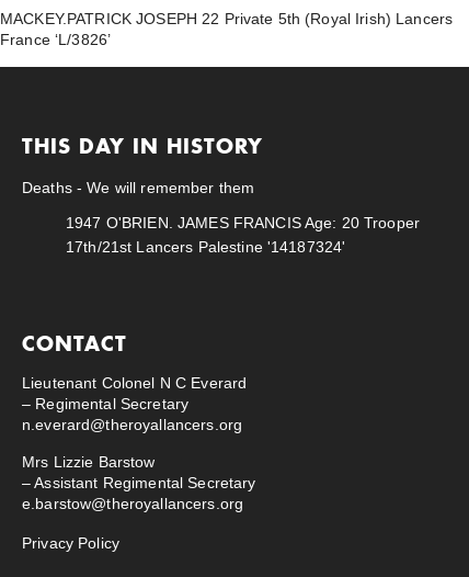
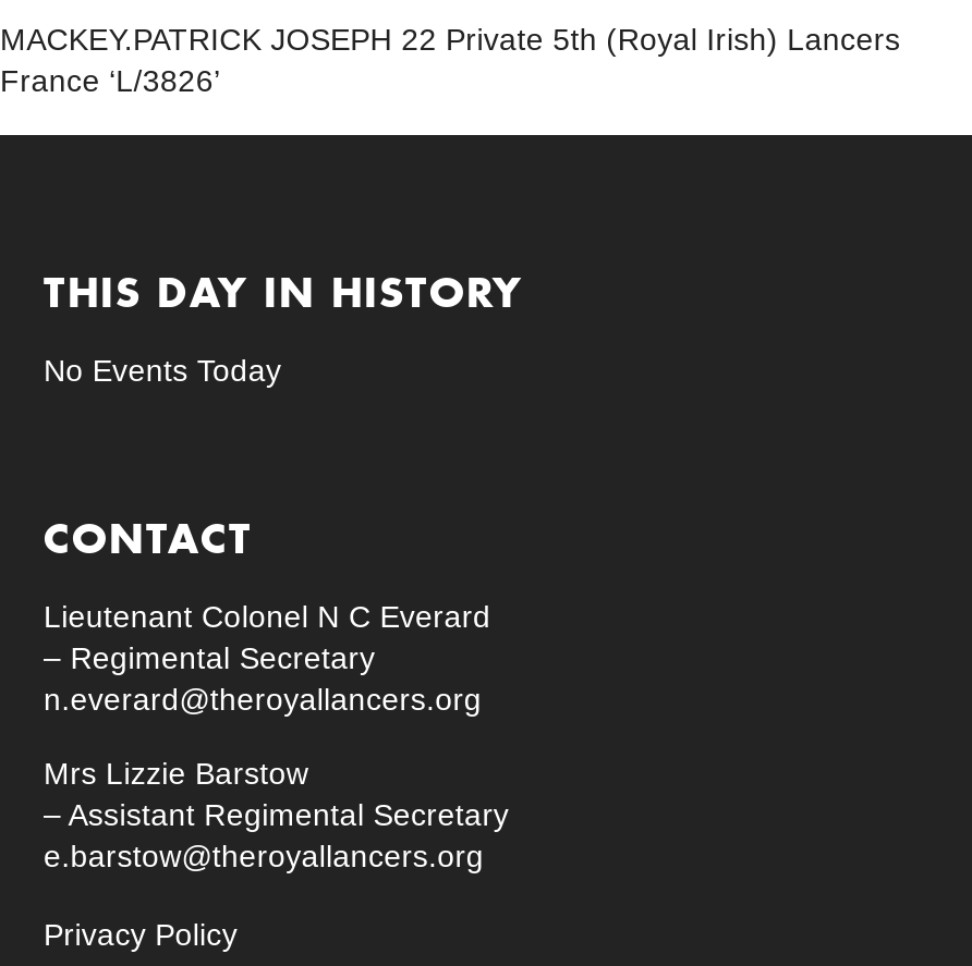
- Deaths - We will remember them
- 1947 O'BRIEN. JAMES FRANCIS Age: 20 Trooper
- 17th/21st Lancers Palestine '14187324'
+ No Events Today
